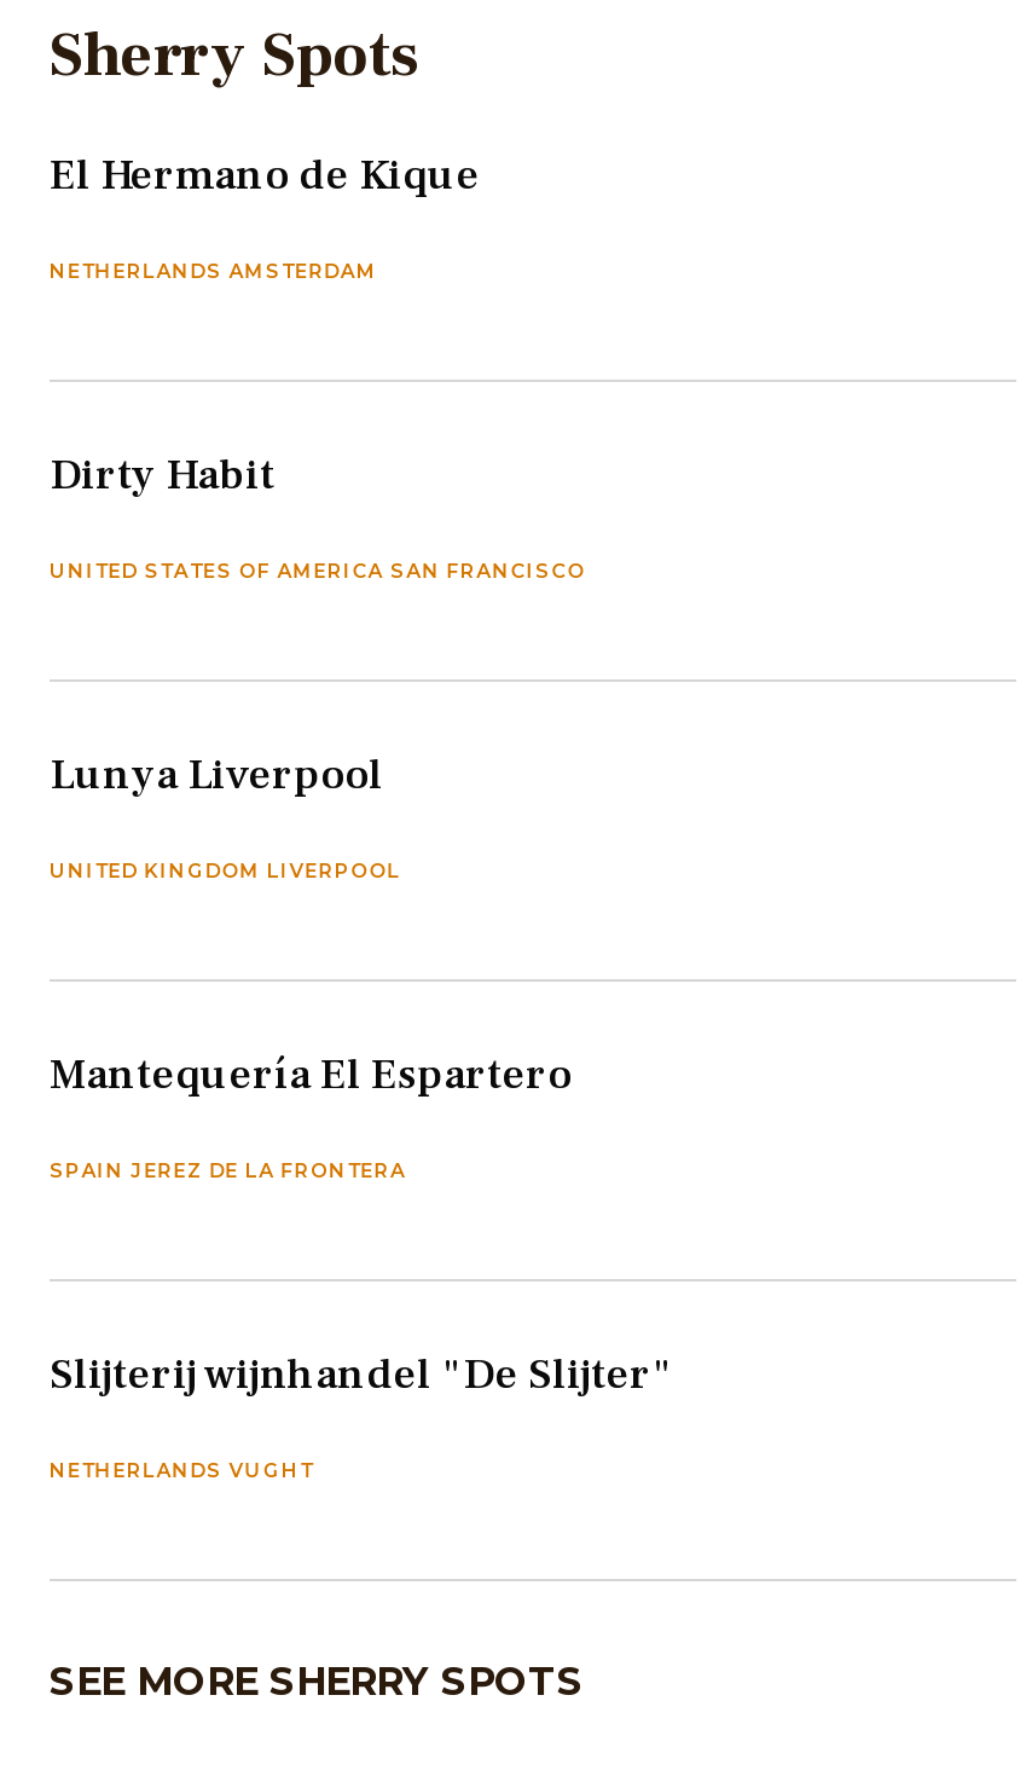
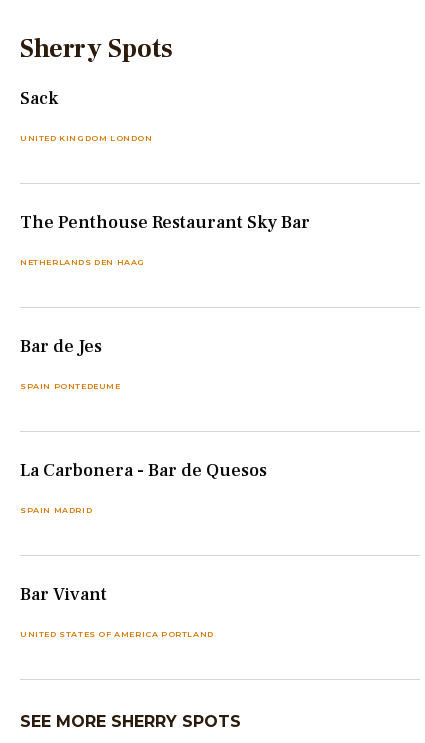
- El Hermano de Kique
+ Sack

- NETHERLANDS AMSTERDAM
+ UNITED KINGDOM LONDON

- Dirty Habit
+ The Penthouse Restaurant Sky Bar

- UNITED STATES OF AMERICA SAN FRANCISCO
+ NETHERLANDS DEN HAAG

- Lunya Liverpool
+ Bar de Jes

- UNITED KINGDOM LIVERPOOL
+ SPAIN PONTEDEUME

- Mantequería El Espartero
+ La Carbonera - Bar de Quesos

- SPAIN JEREZ DE LA FRONTERA
+ SPAIN MADRID

- Slijterij wijnhandel "De Slijter"
+ Bar Vivant

- NETHERLANDS VUGHT
+ UNITED STATES OF AMERICA PORTLAND
